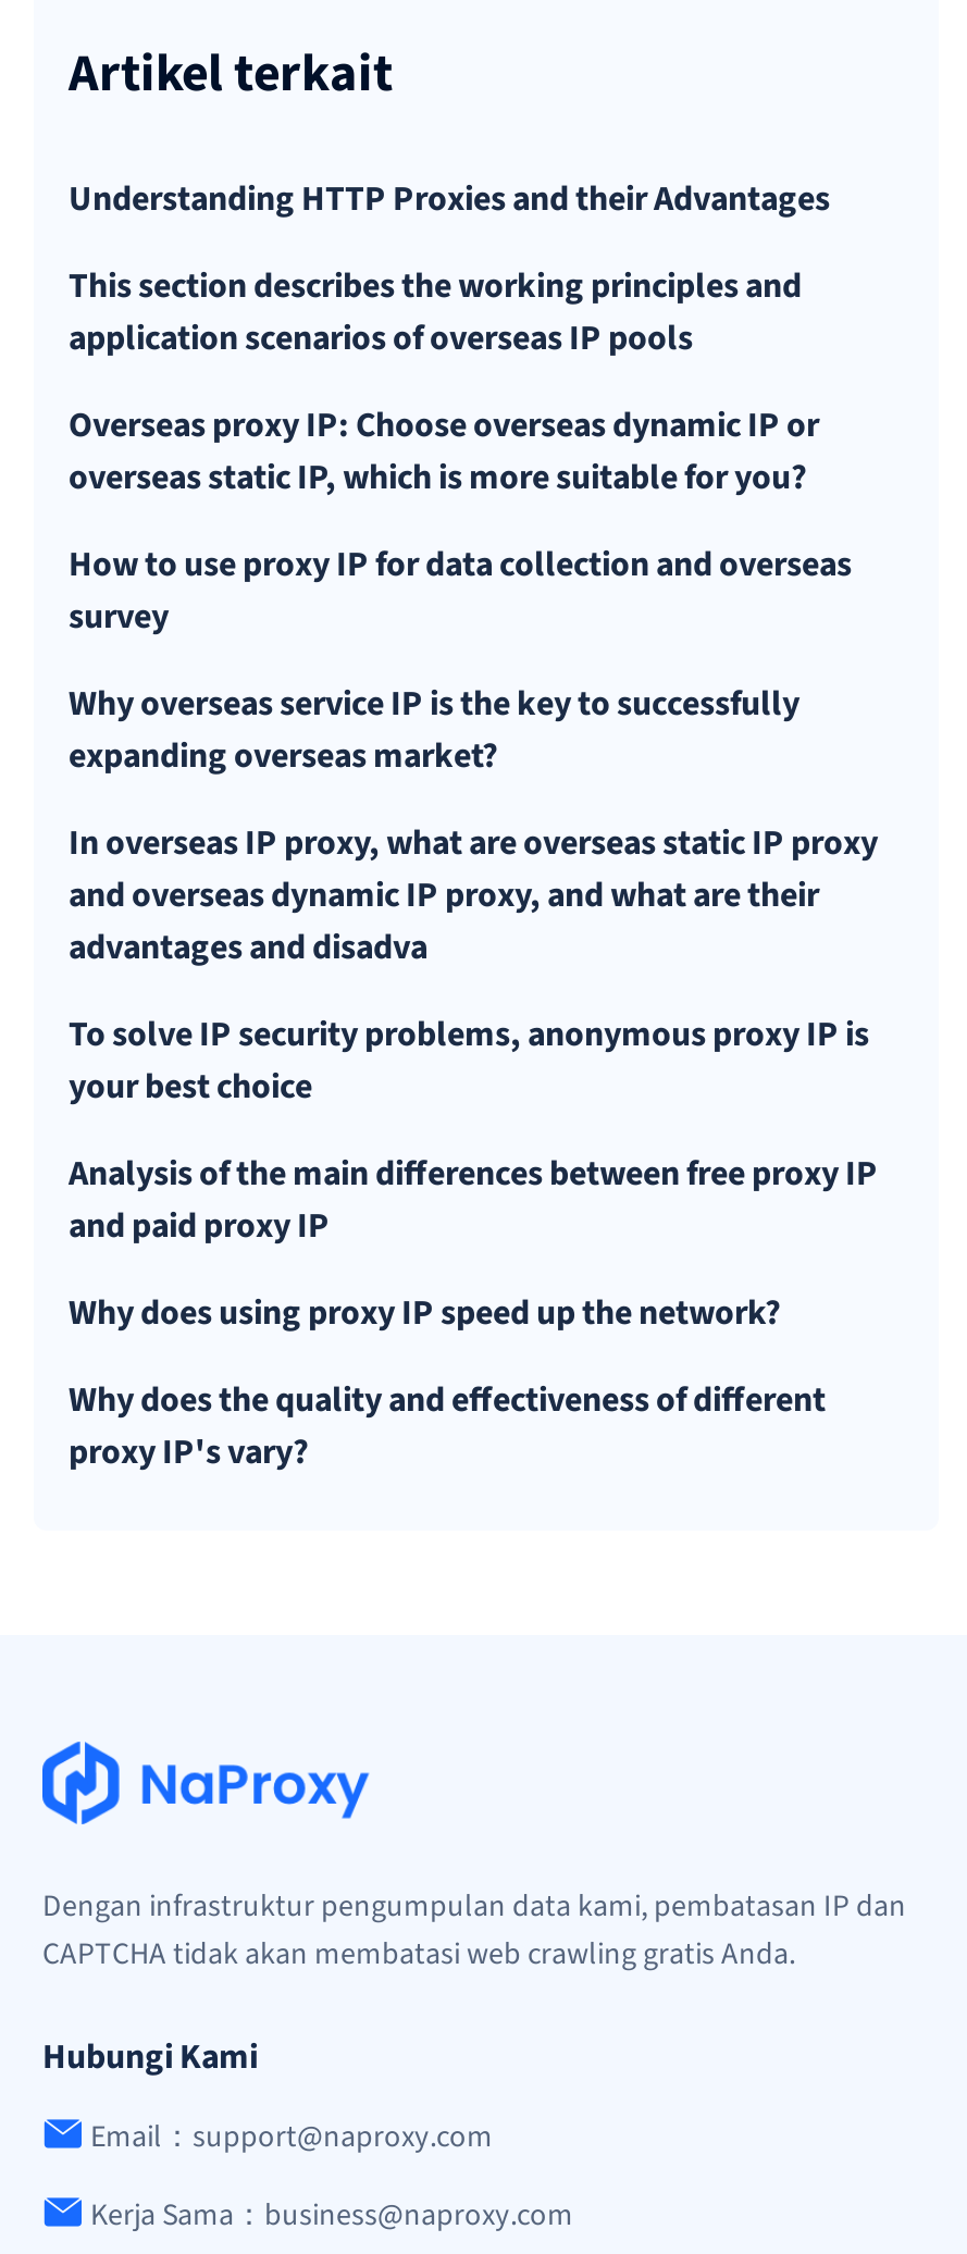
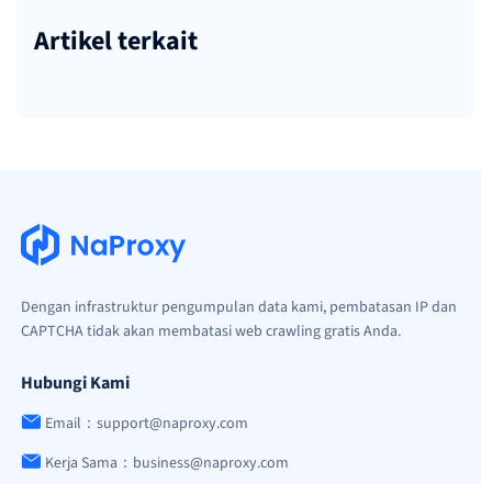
- Understanding HTTP Proxies and their Advantages
- This section describes the working principles and
- application scenarios of overseas IP pools
- Overseas proxy IP: Choose overseas dynamic IP or
- overseas static IP, which is more suitable for you?
- How to use proxy IP for data collection and overseas
- survey
- Why overseas service IP is the key to successfully
- expanding overseas market?
- In overseas IP proxy, what are overseas static IP proxy
- and overseas dynamic IP proxy, and what are their
- advantages and disadva
- To solve IP security problems, anonymous proxy IP is
- your best choice
- Analysis of the main differences between free proxy IP
- and paid proxy IP
- Why does using proxy IP speed up the network?
- Why does the quality and effectiveness of different
- proxy IP's vary?
